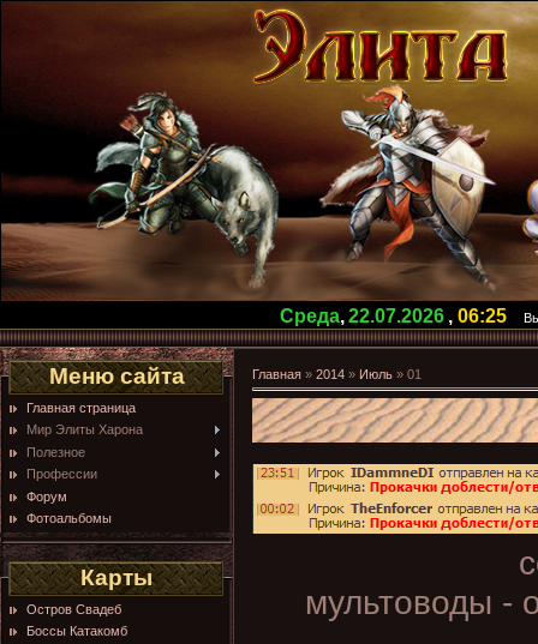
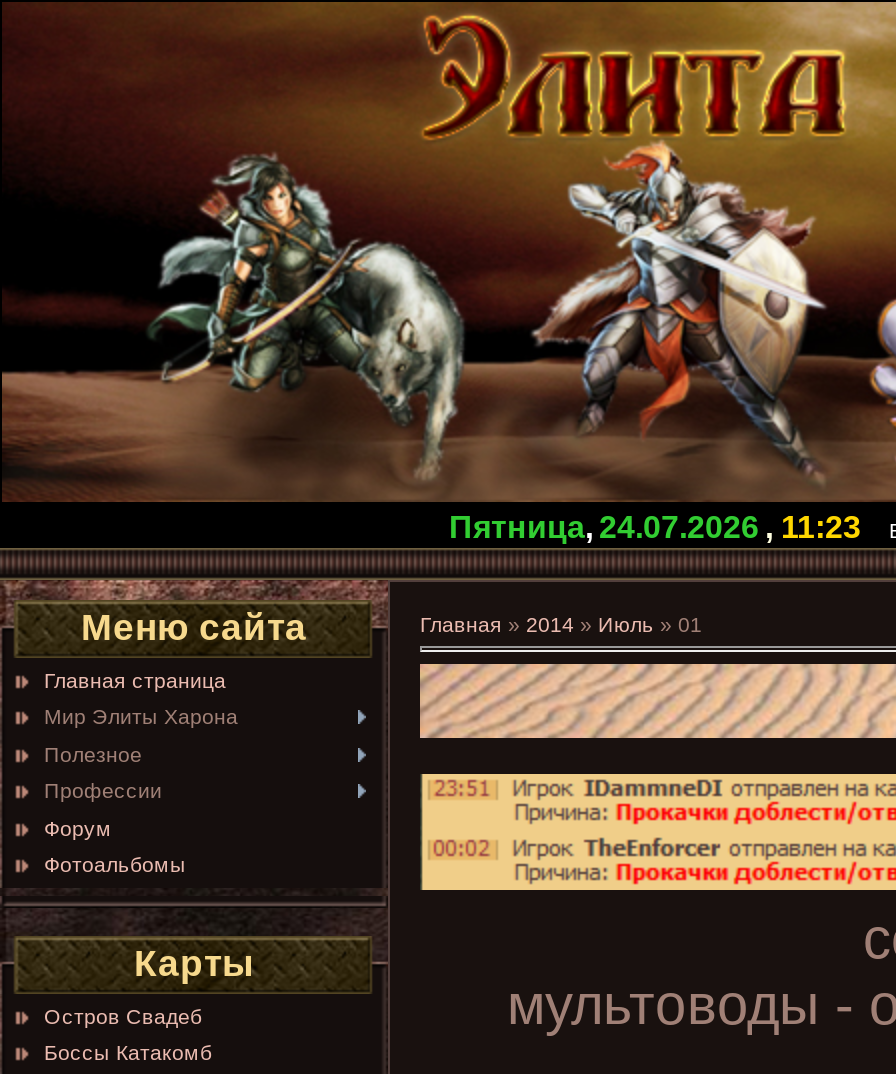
- Среда, 22.07.2026 , 06:25
+ Пятница, 24.07.2026 , 11:23
